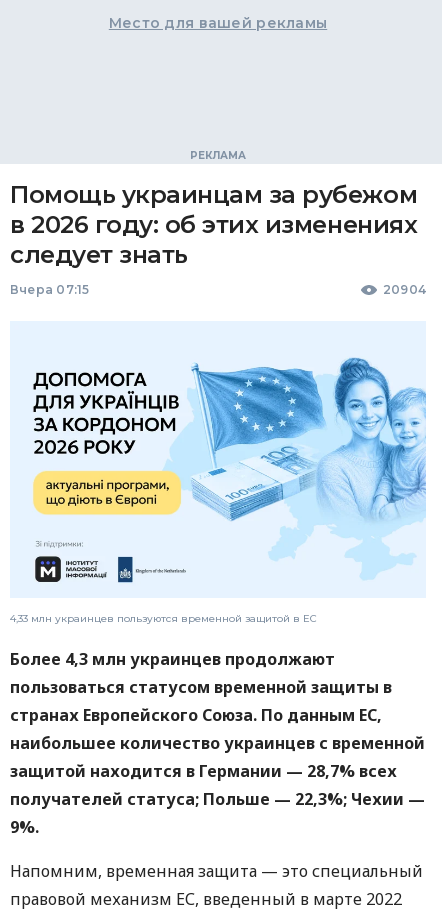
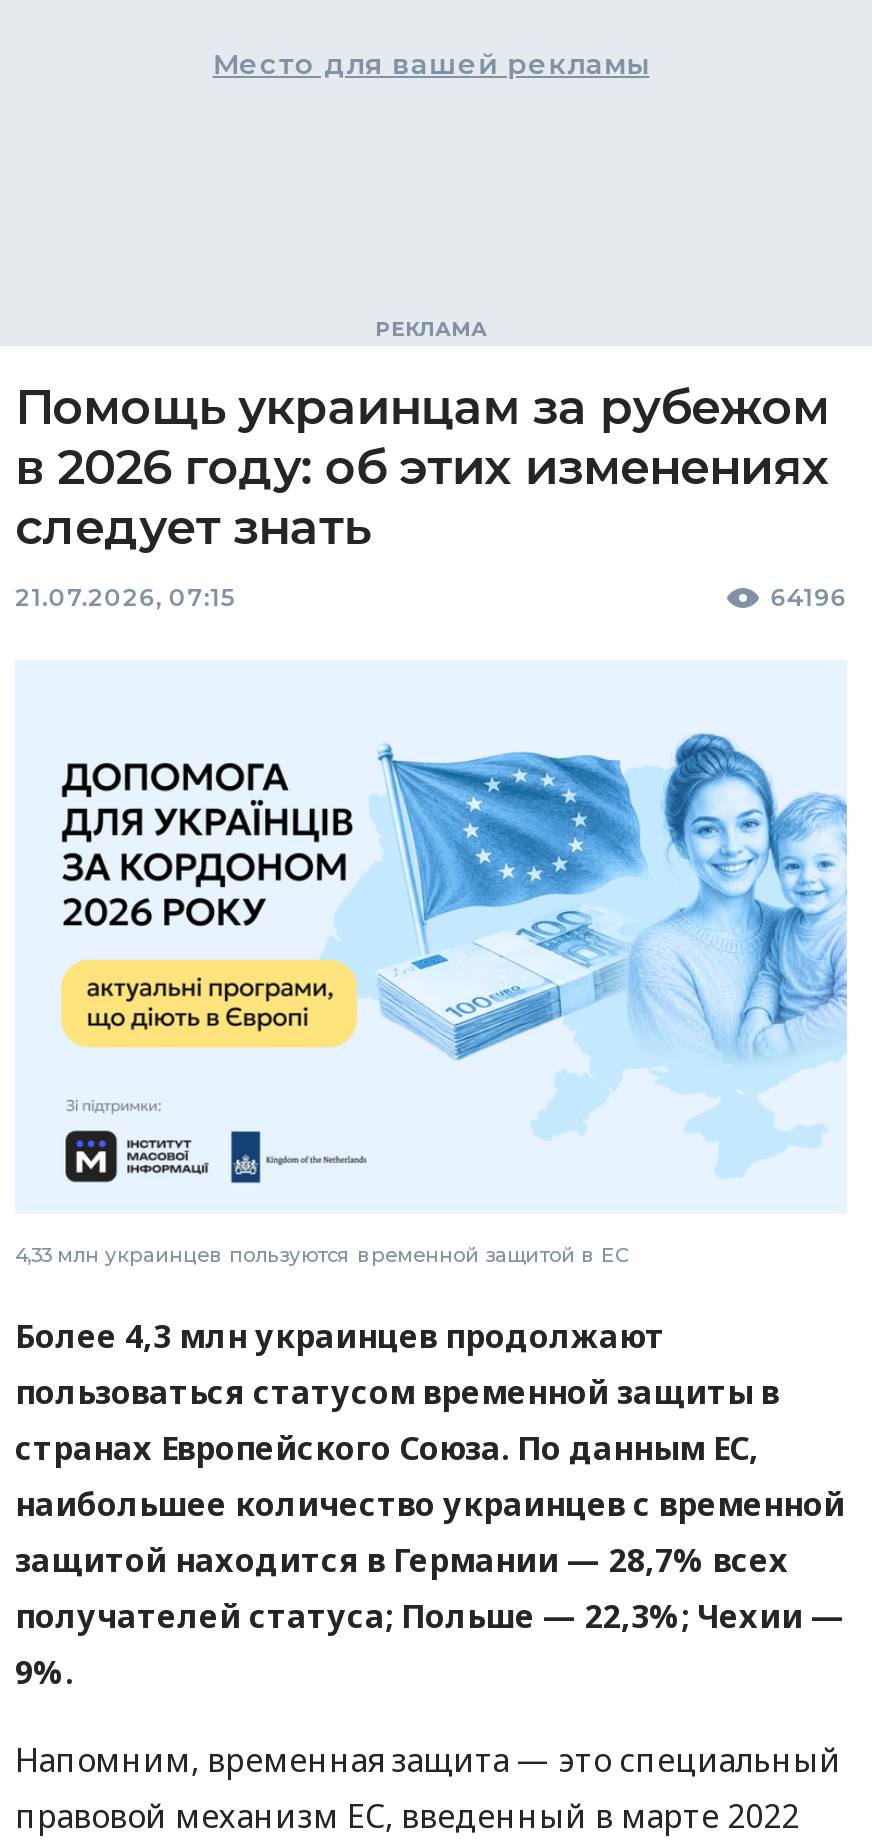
- Вчера 07:15
- 20904
+ 21.07.2026, 07:15
+ 64196
